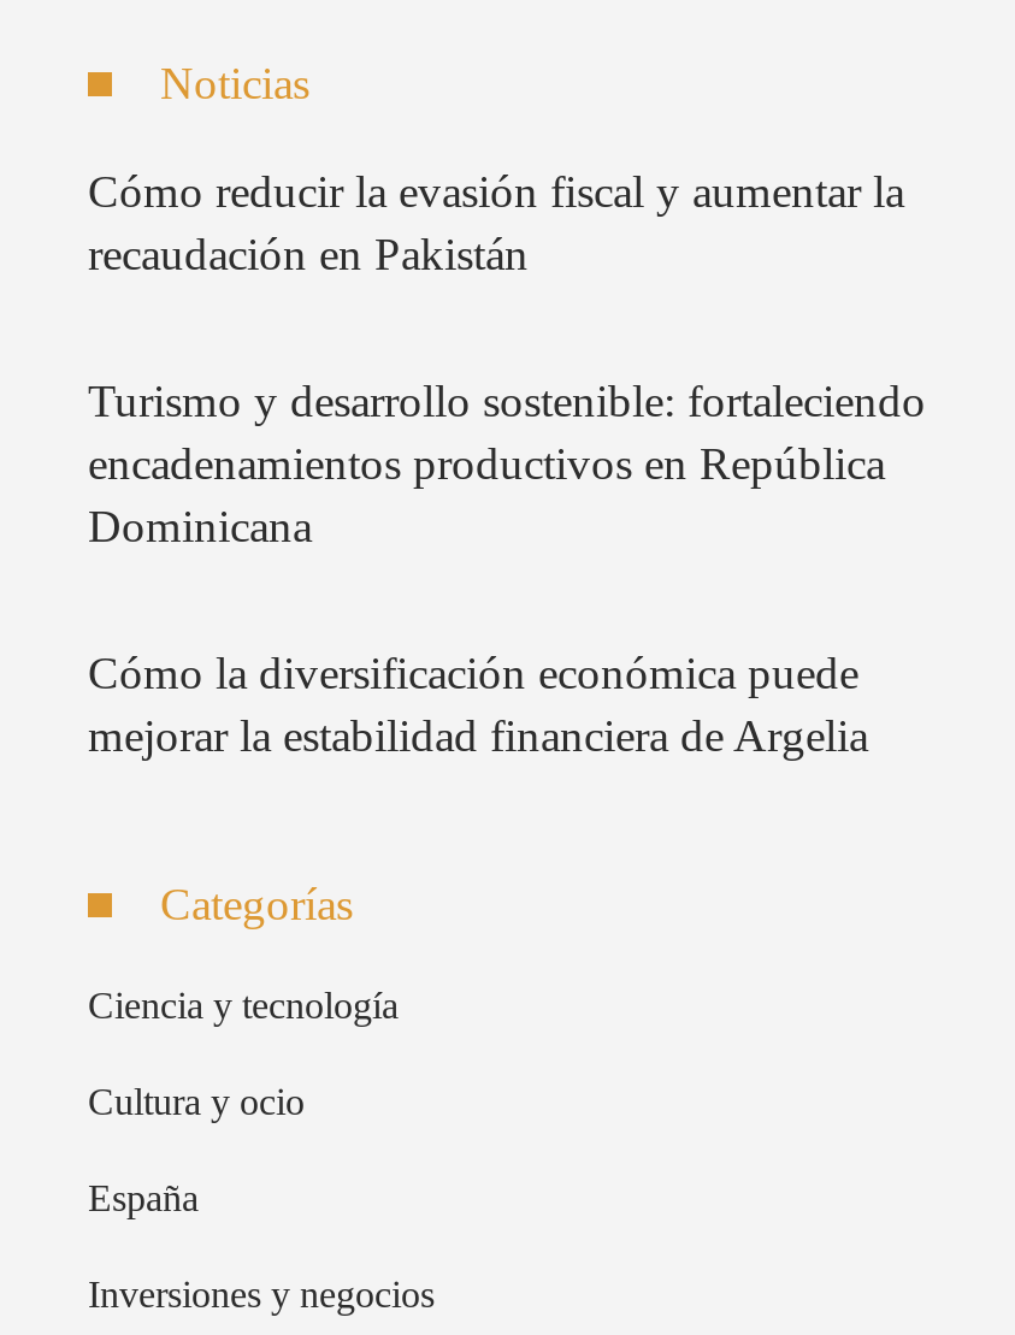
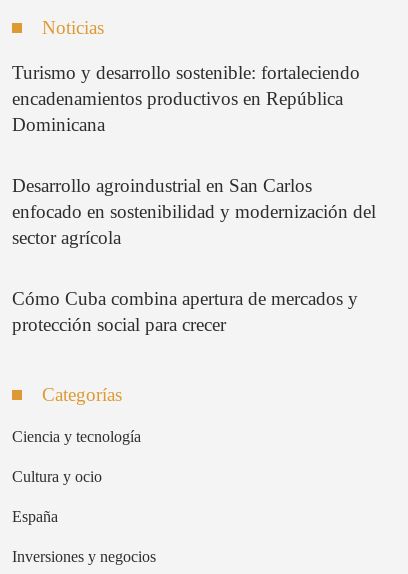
- Cómo reducir la evasión fiscal y aumentar la
- recaudación en Pakistán

moved up: Turismo y desarrollo sostenible: fortaleciendo | encadenamientos productivos en República | Dominicana

- Cómo la diversificación económica puede
- mejorar la estabilidad financiera de Argelia
+ Desarrollo agroindustrial en San Carlos
+ enfocado en sostenibilidad y modernización del
+ sector agrícola
+ Cómo Cuba combina apertura de mercados y
+ protección social para crecer
